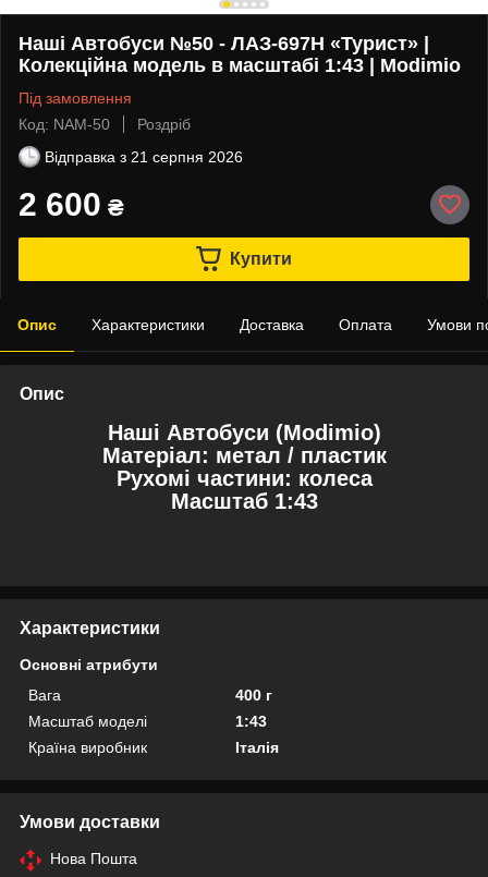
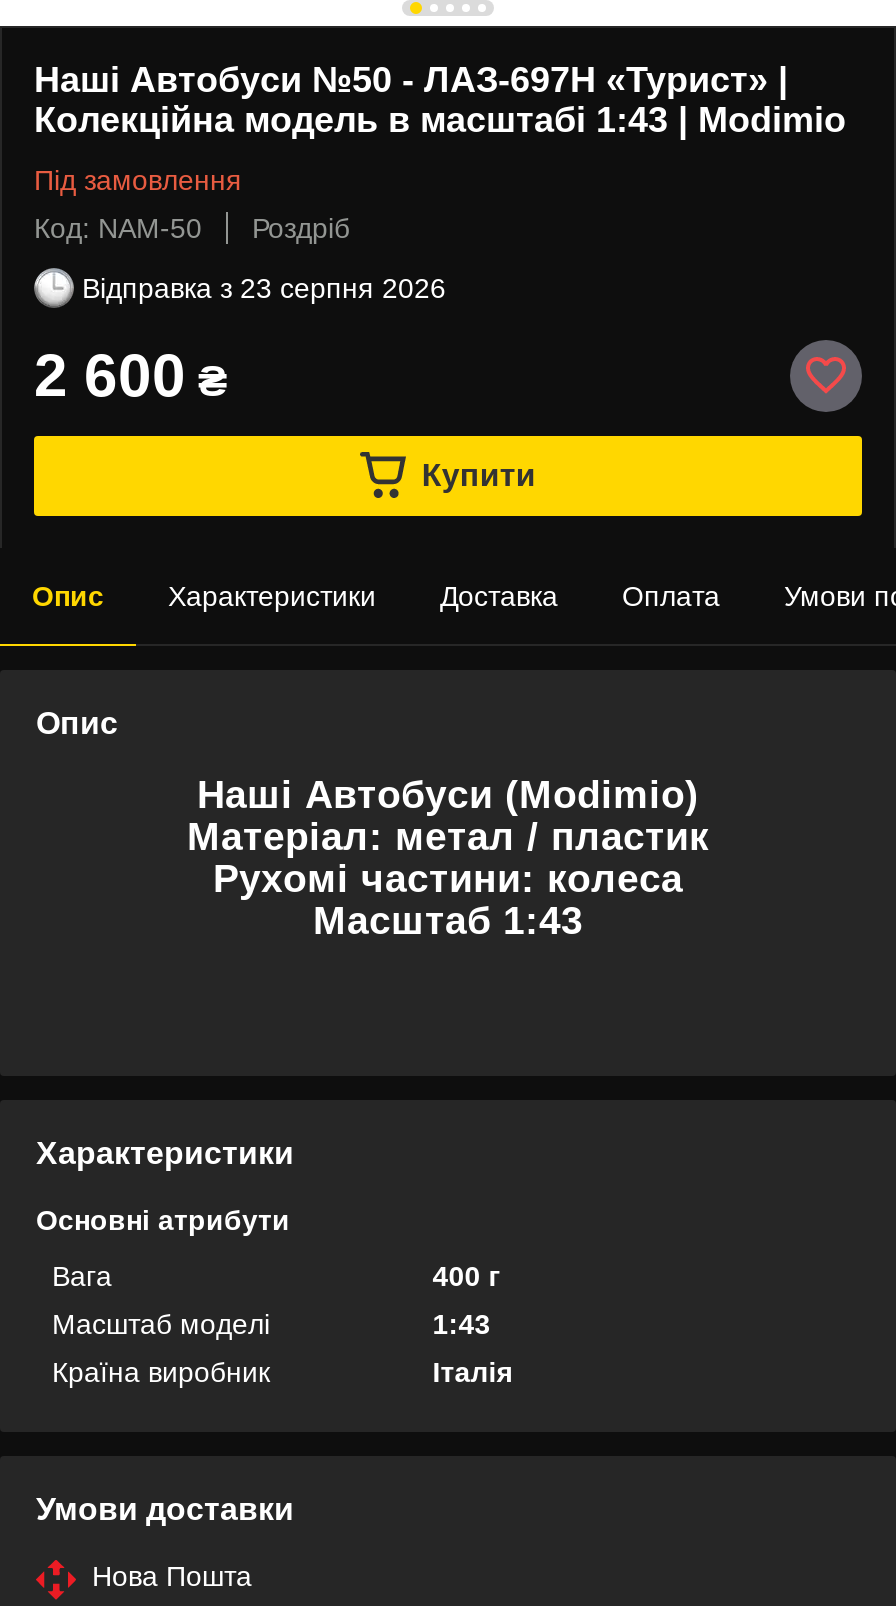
- Відправка з 21 серпня 2026
+ Відправка з 23 серпня 2026
